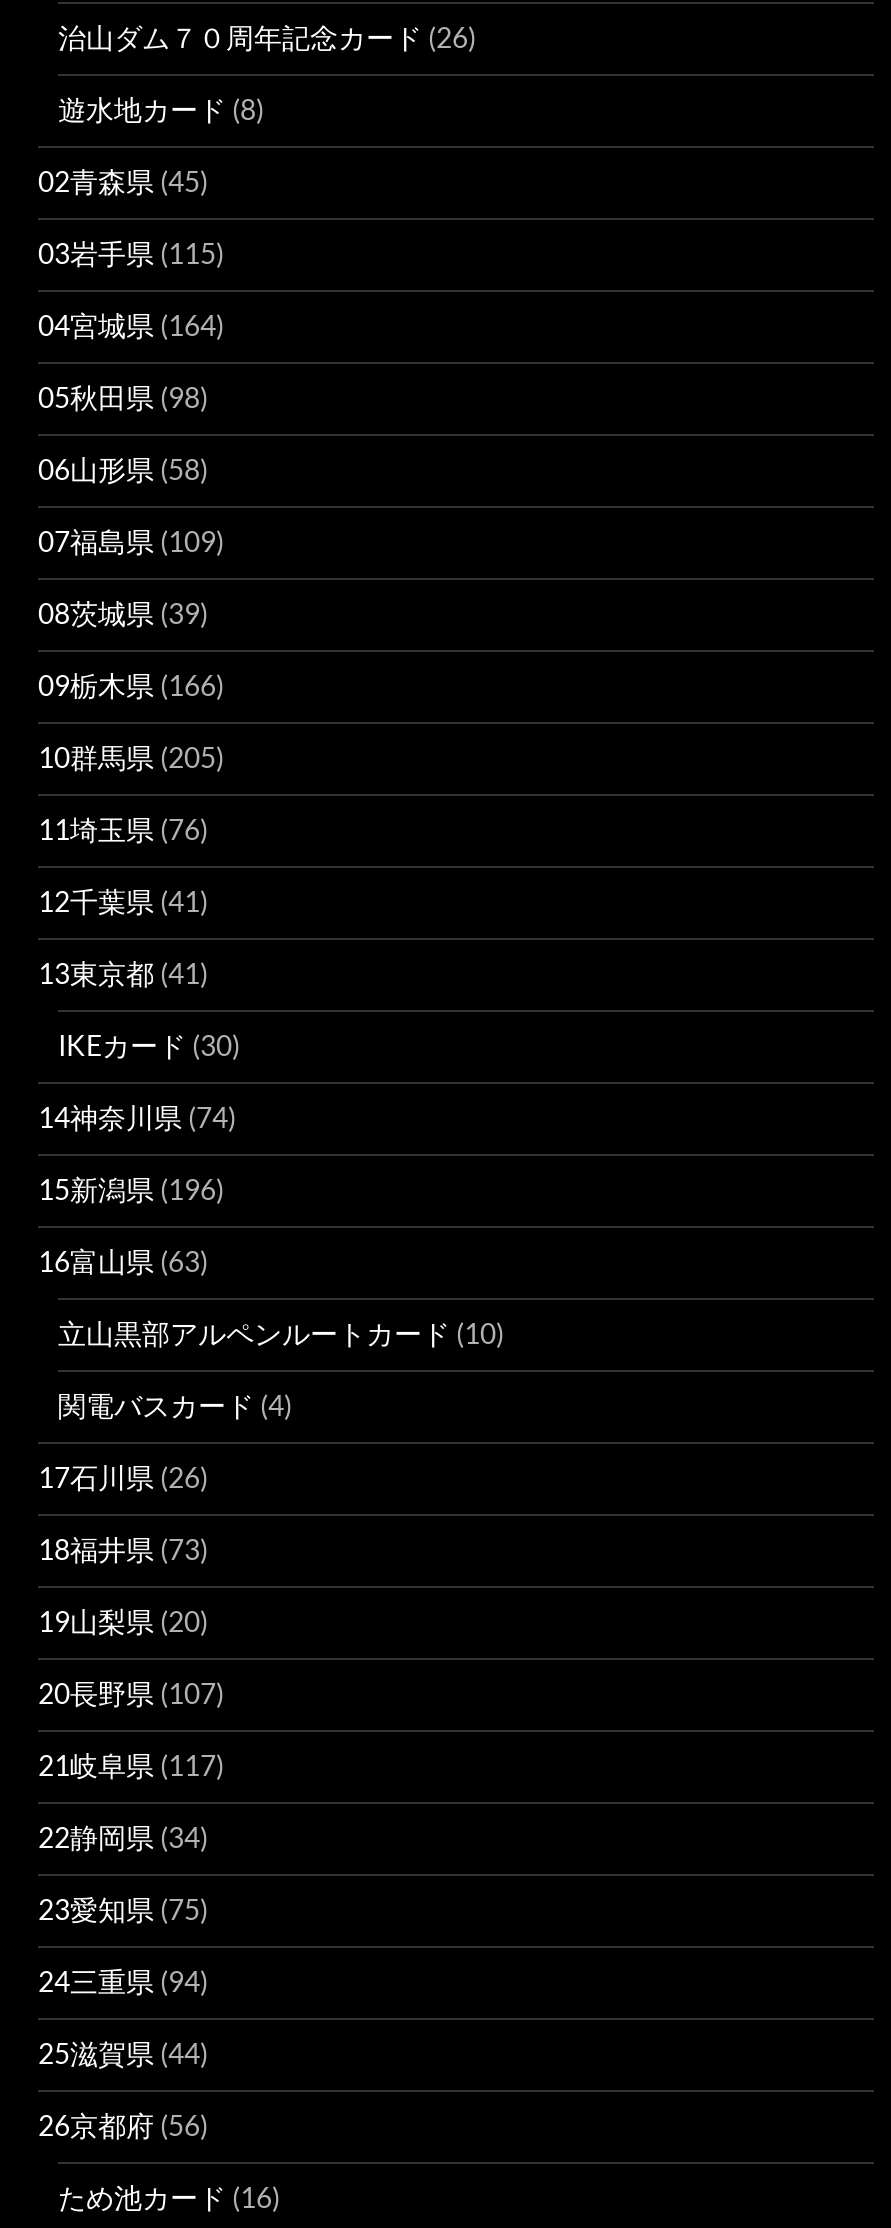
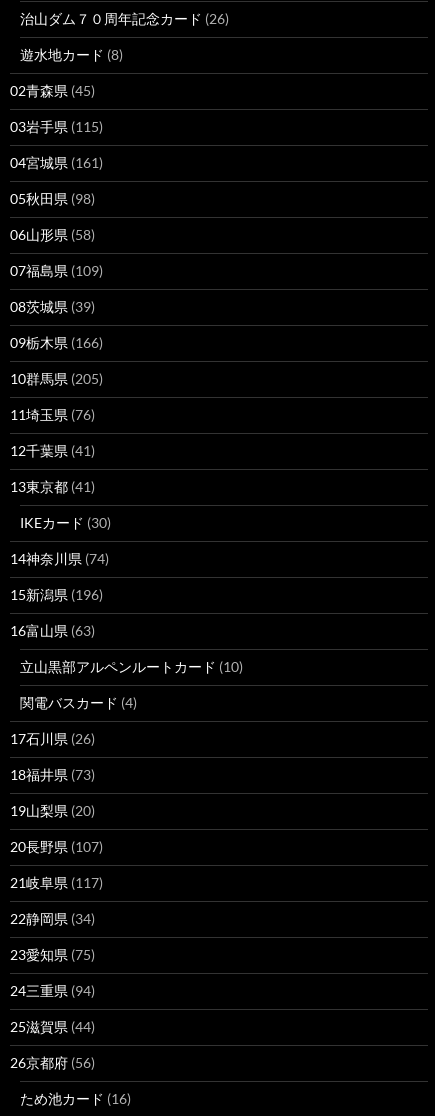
- 04宮城県(164)
+ 04宮城県(161)
